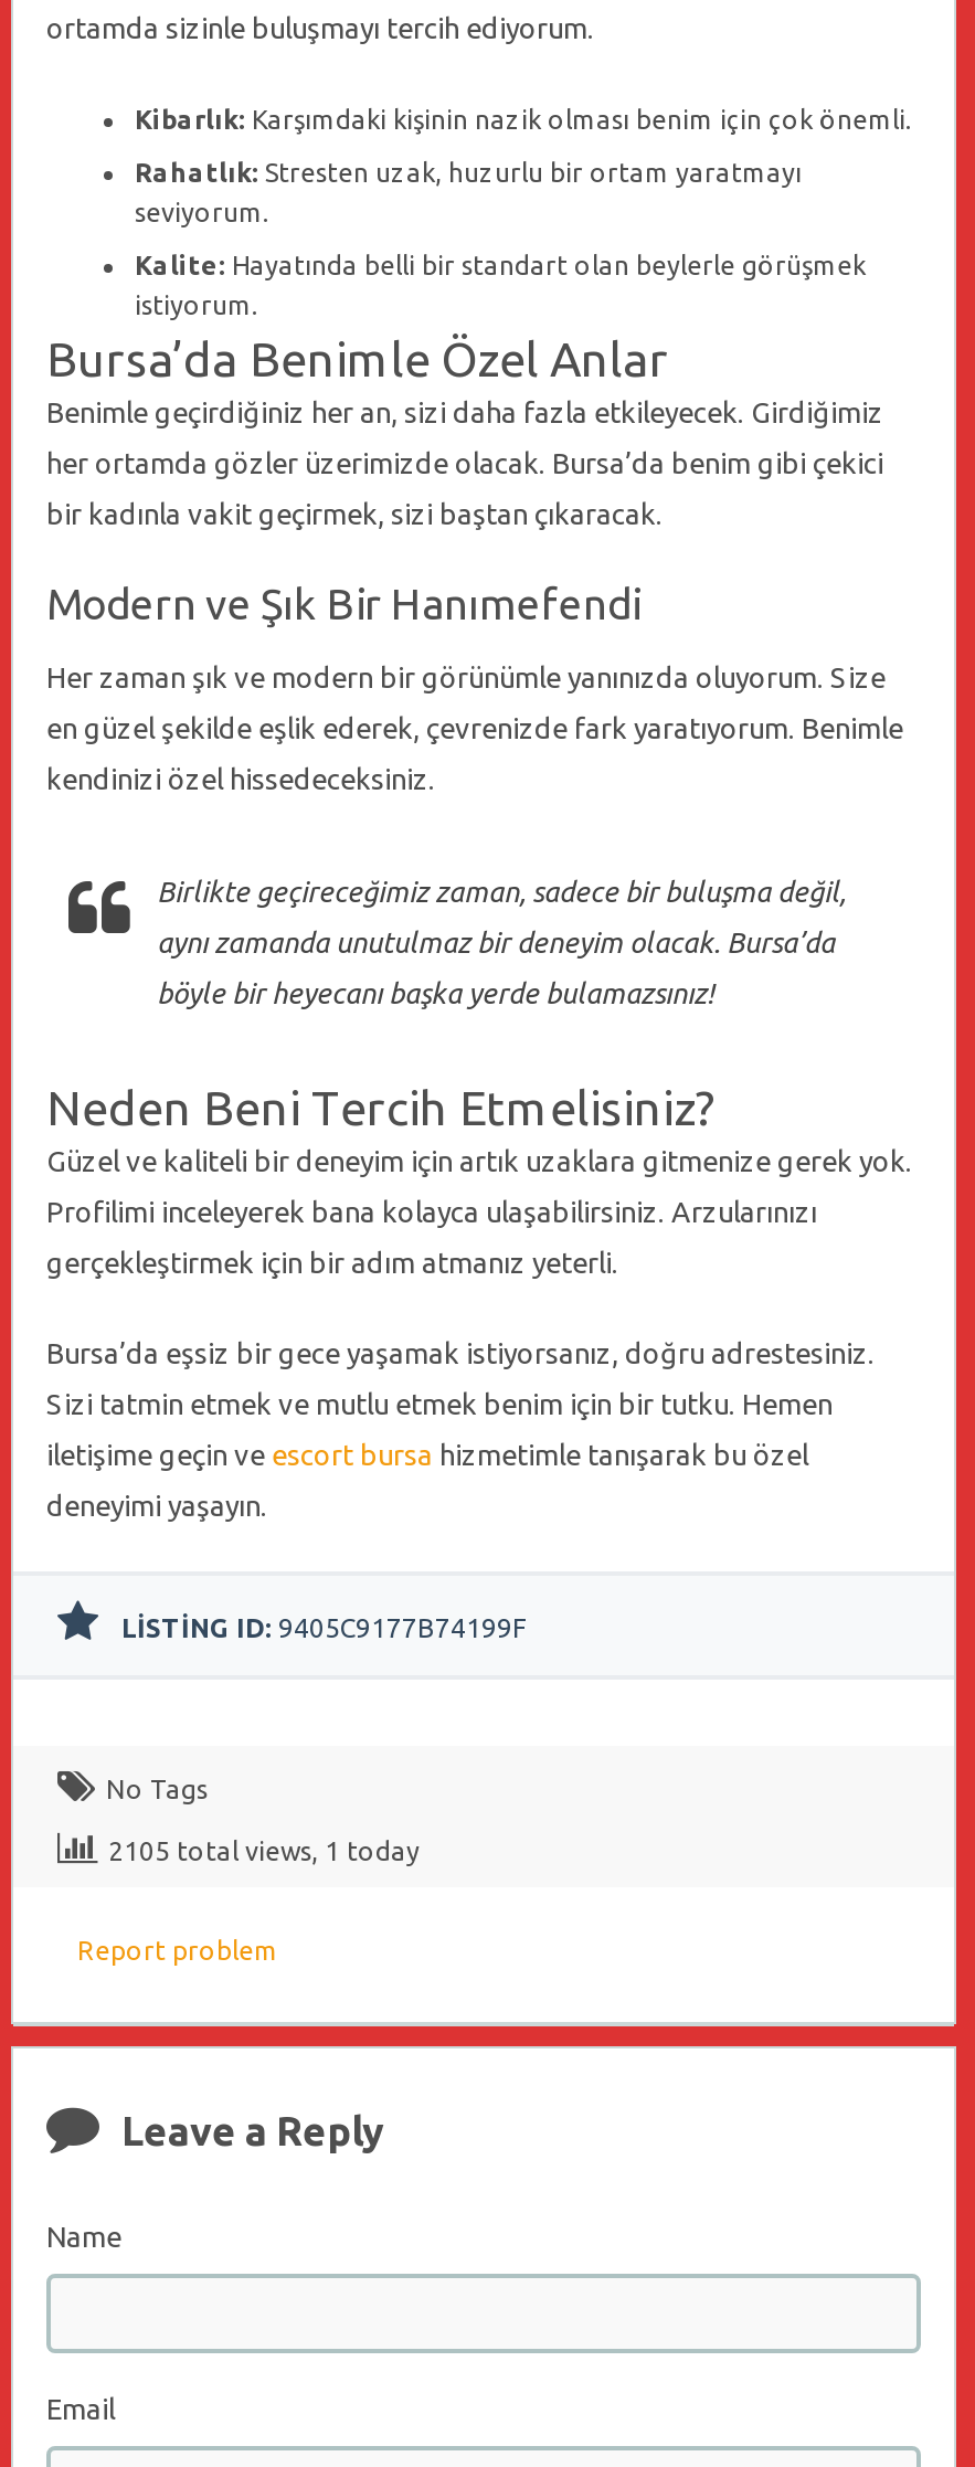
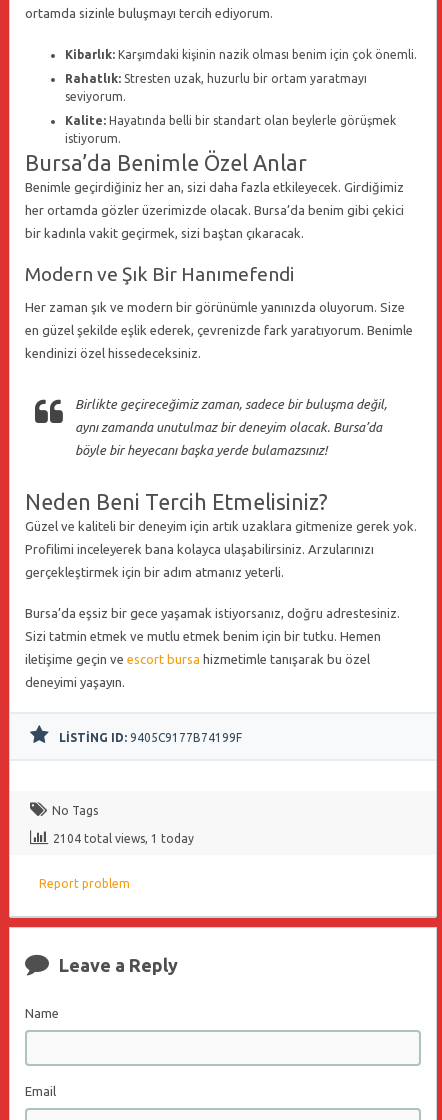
- 2105 total views, 1 today
+ 2104 total views, 1 today
